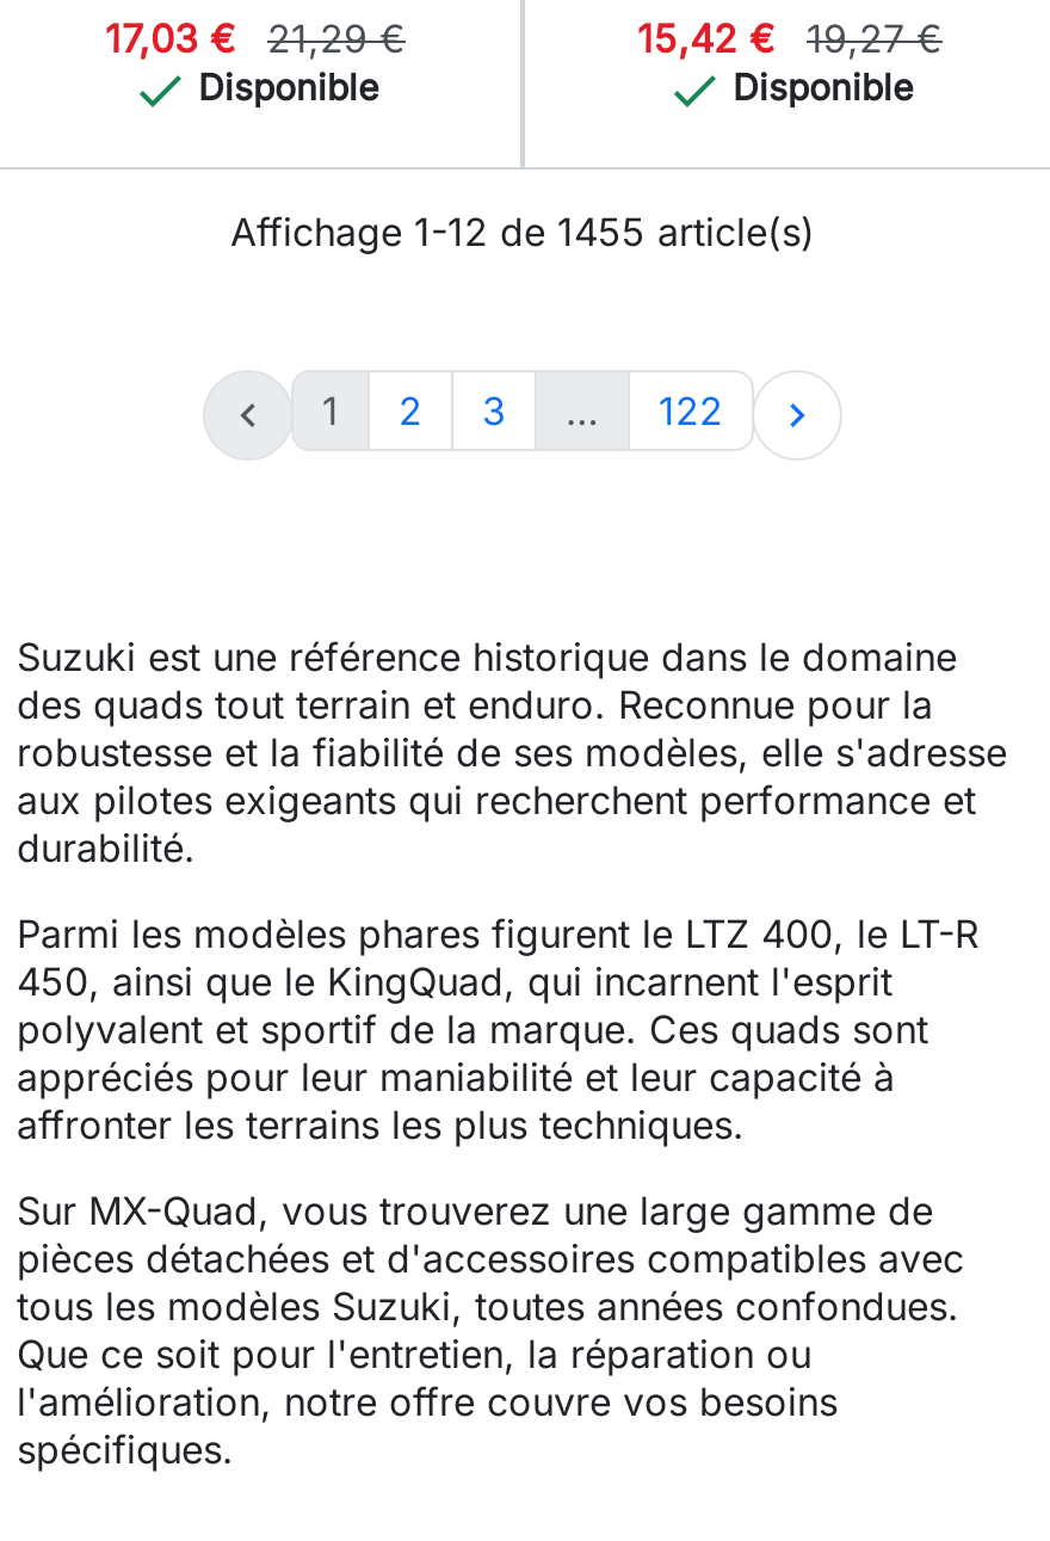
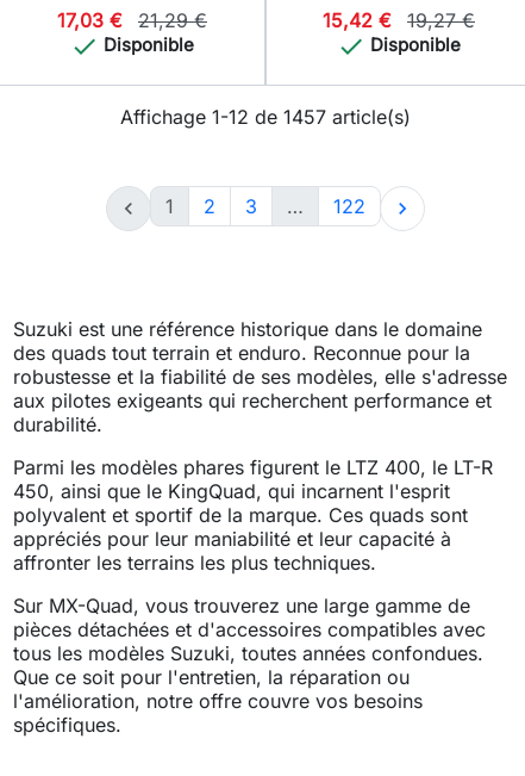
- Affichage 1-12 de 1455 article(s)
+ Affichage 1-12 de 1457 article(s)
